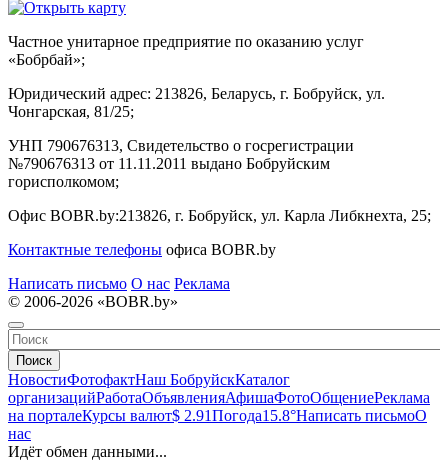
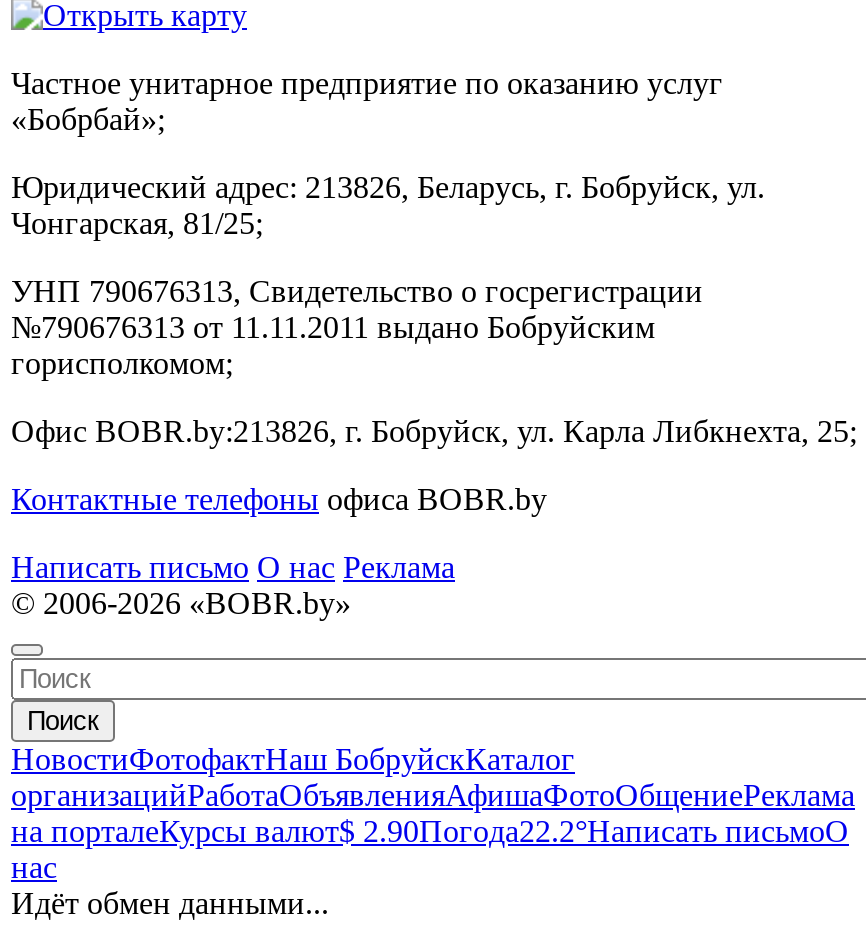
- на порталеКурсы валют$ 2.91Погода15.8°Написать письмоО
+ на порталеКурсы валют$ 2.90Погода22.2°Написать письмоО
